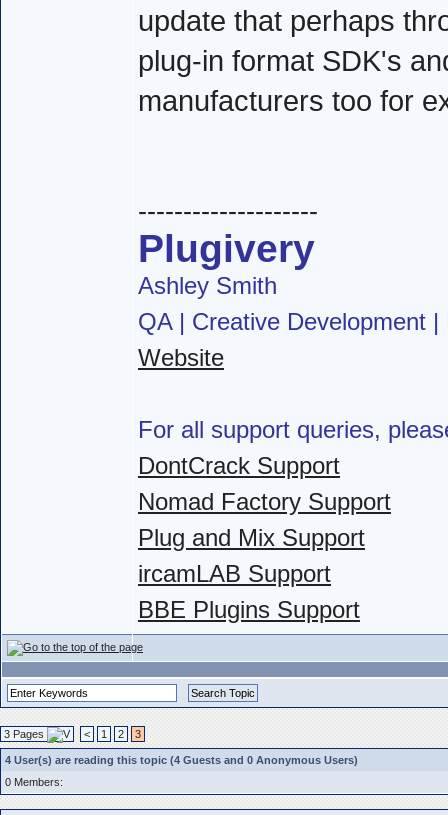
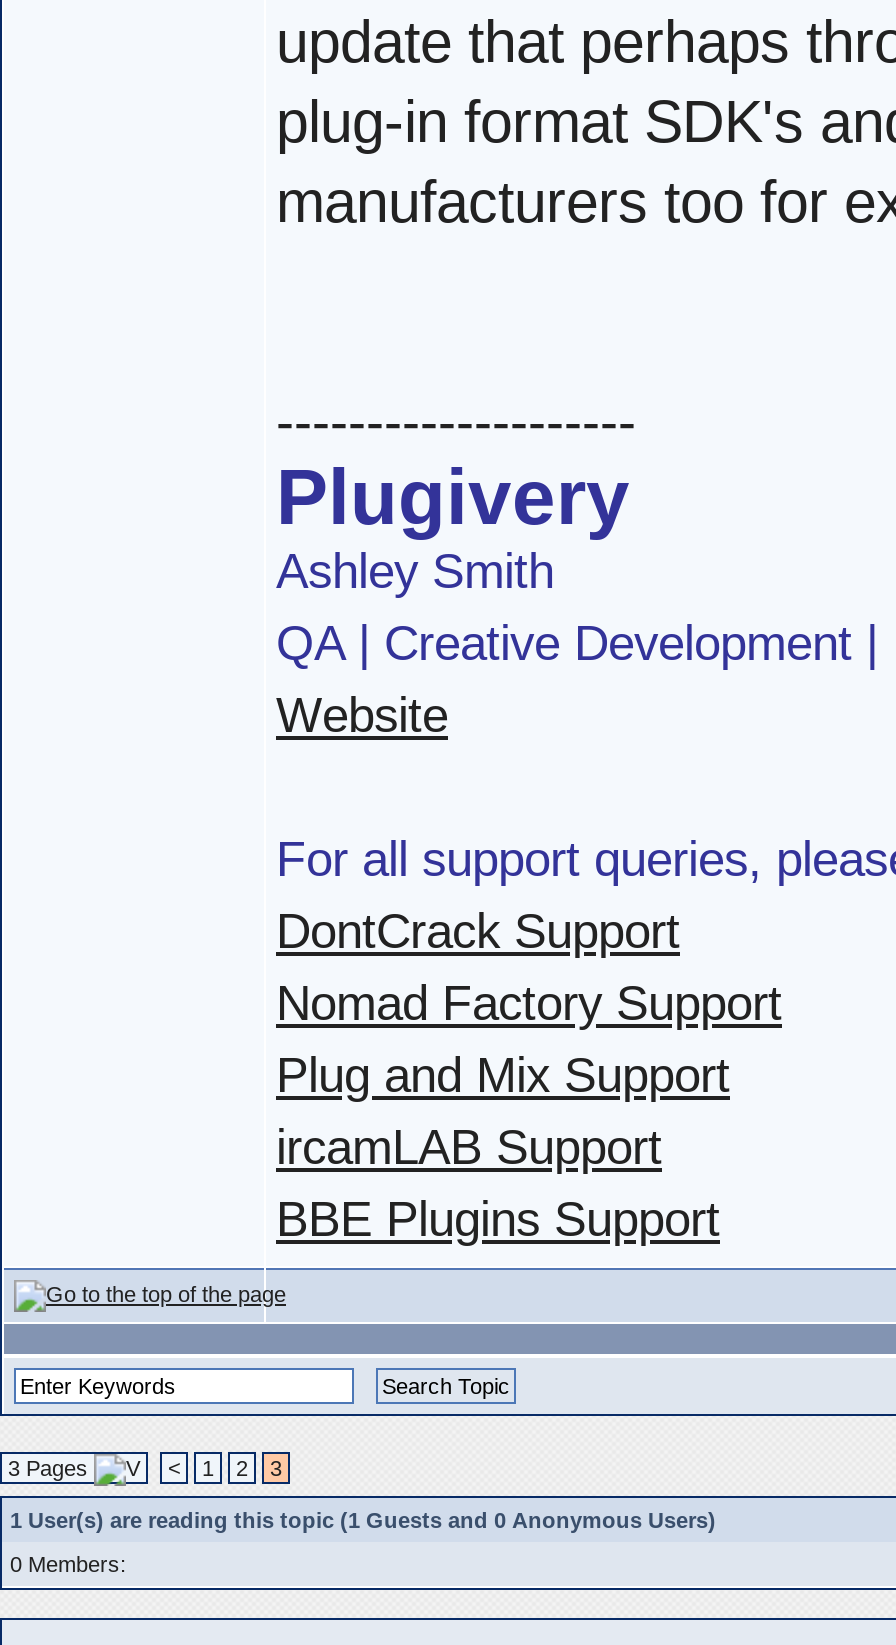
- 4 User(s) are reading this topic (4 Guests and 0 Anonymous Users)
+ 1 User(s) are reading this topic (1 Guests and 0 Anonymous Users)
